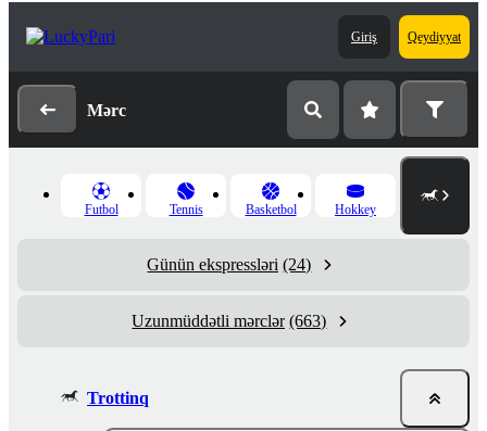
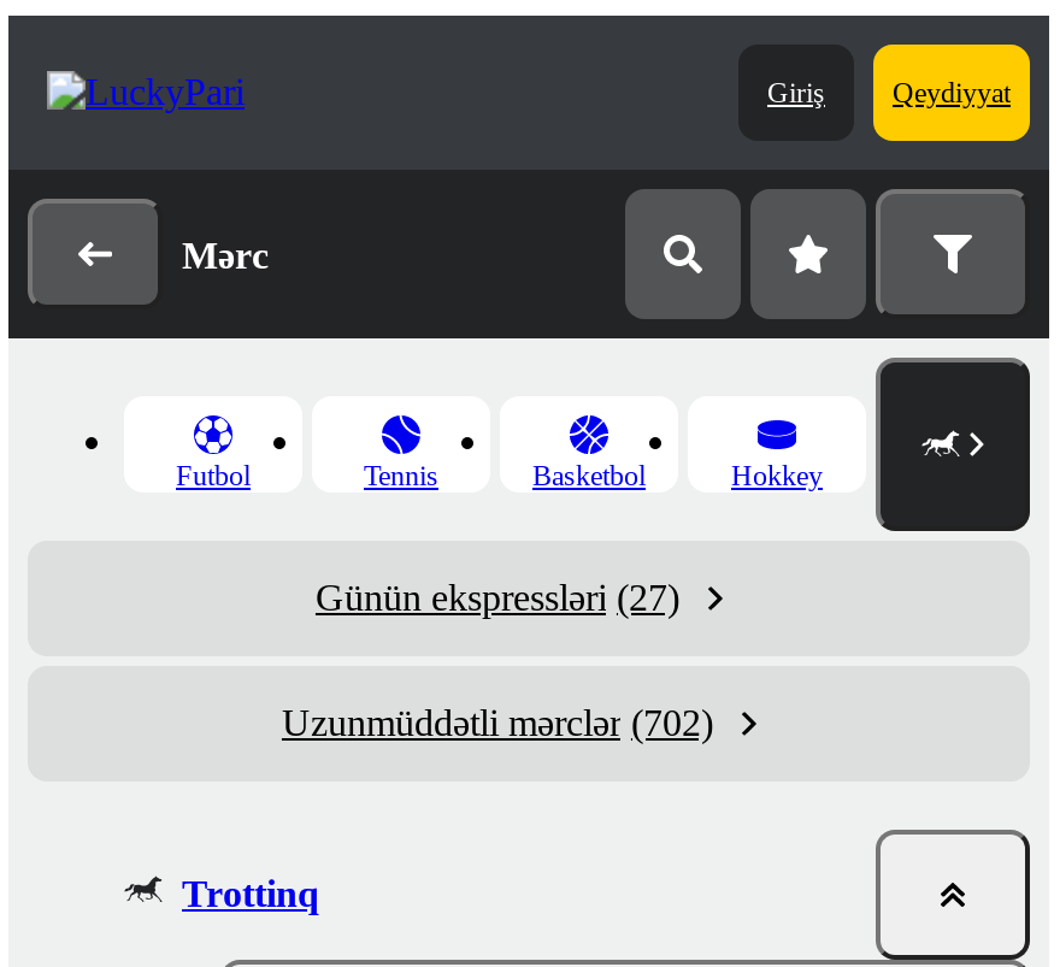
- Günün ekspressləri (24)
+ Günün ekspressləri (27)

- Uzunmüddətli mərclər (663)
+ Uzunmüddətli mərclər (702)
